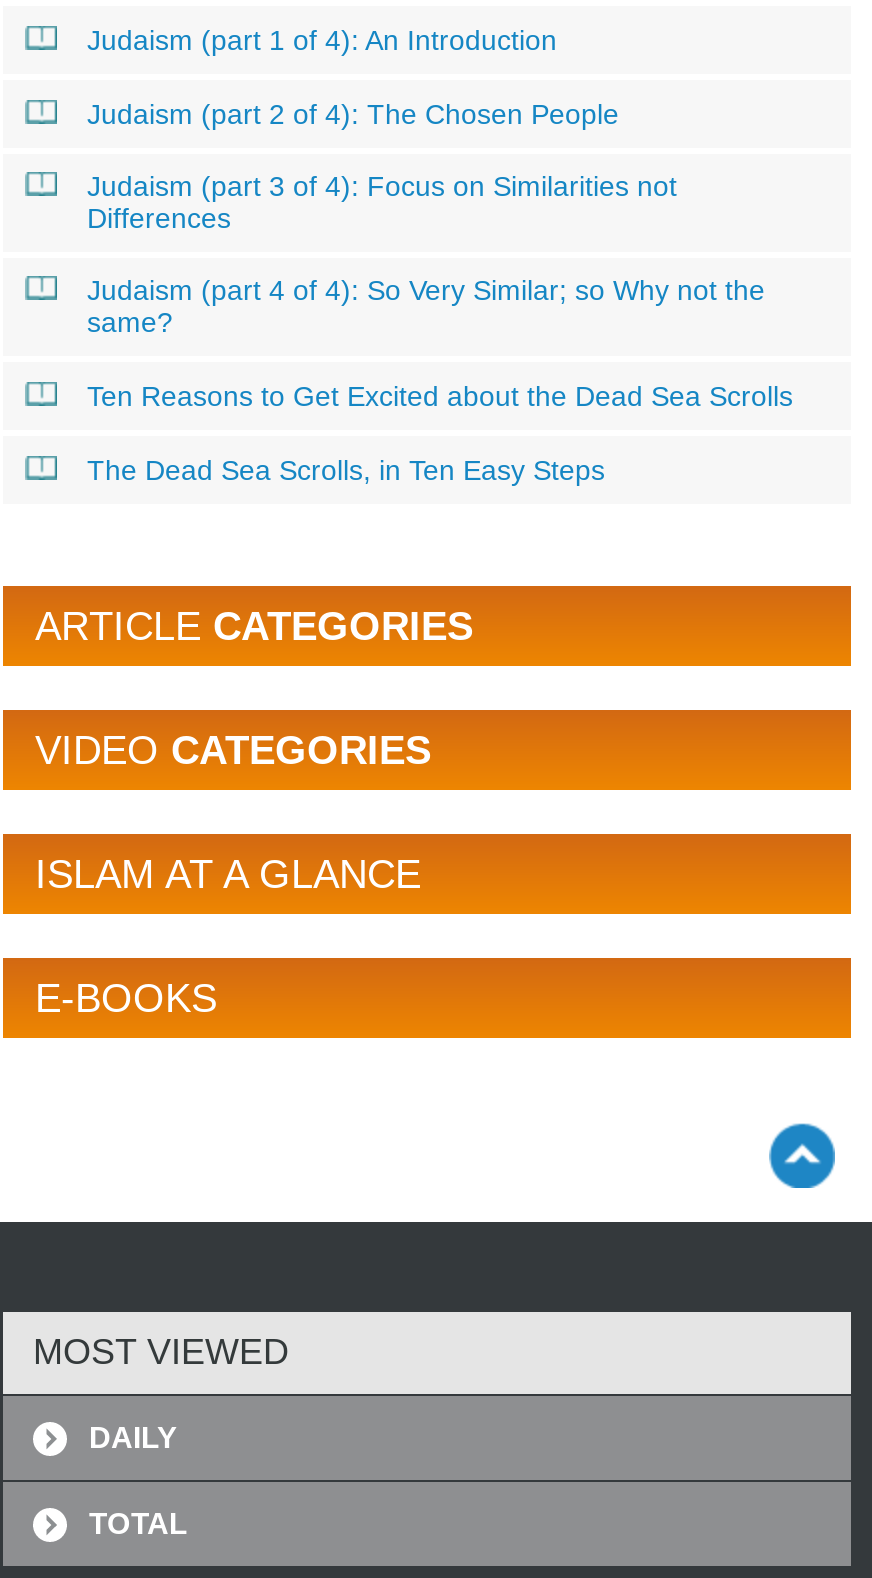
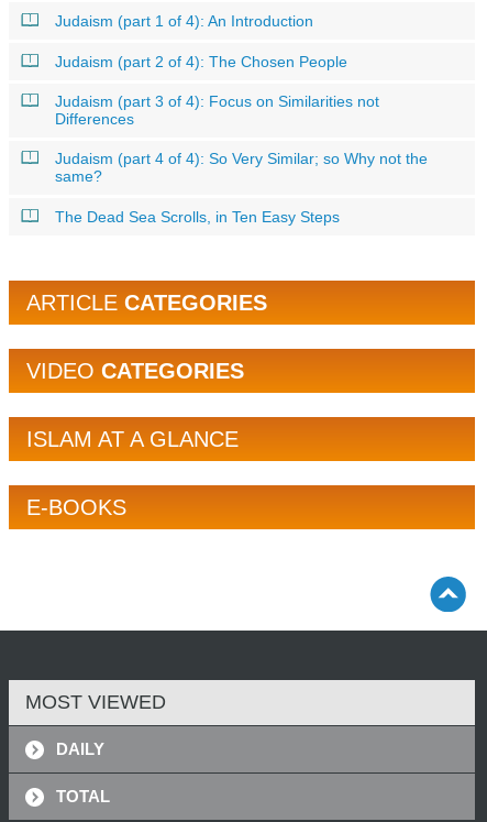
- Ten Reasons to Get Excited about the Dead Sea Scrolls
